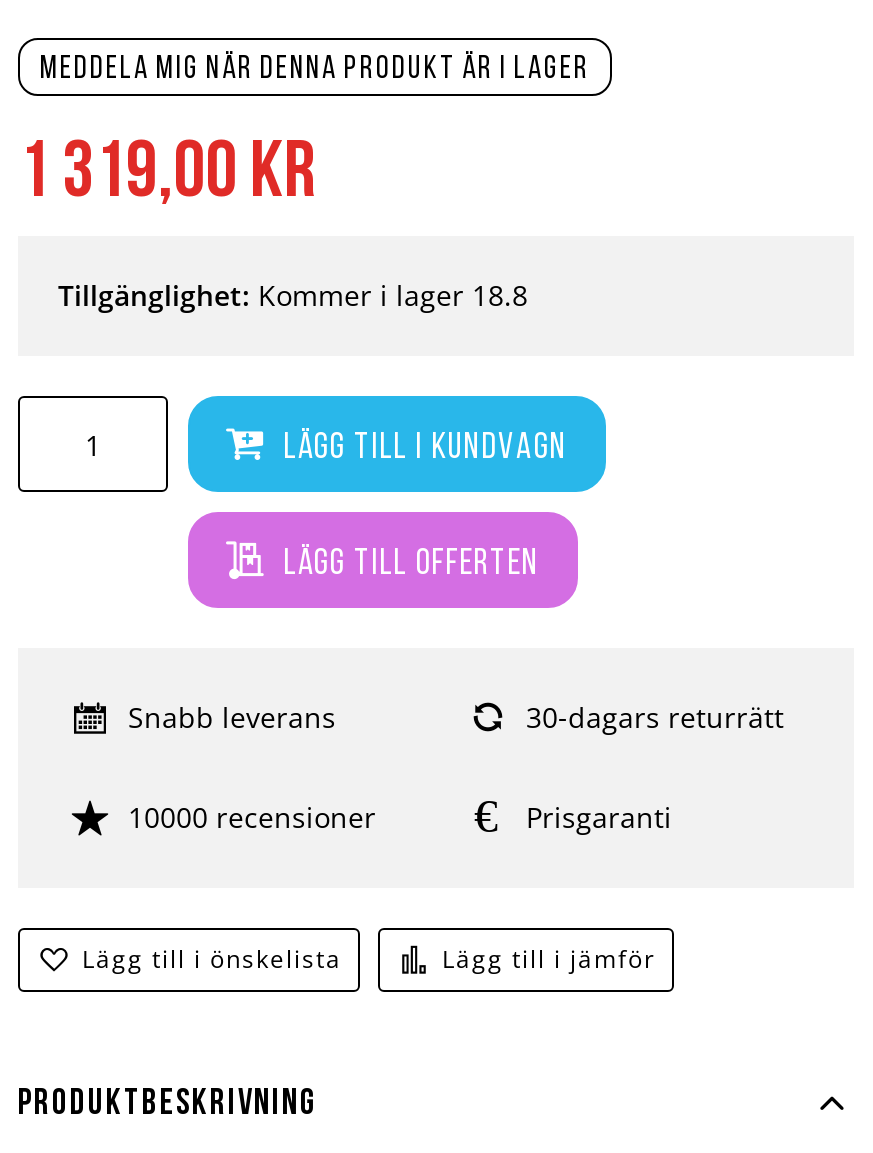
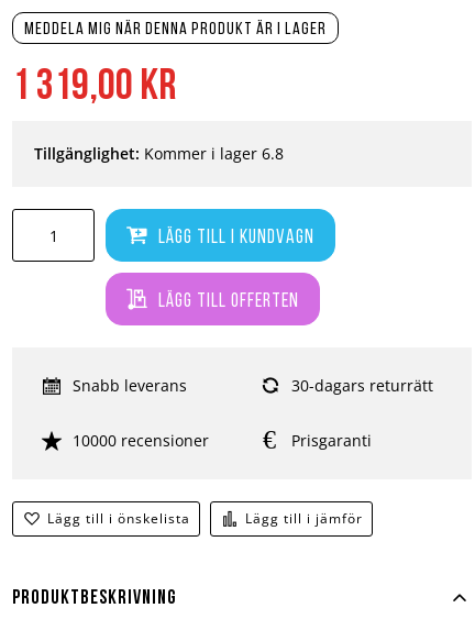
- Tillgänglighet: Kommer i lager 18.8
+ Tillgänglighet: Kommer i lager 6.8
